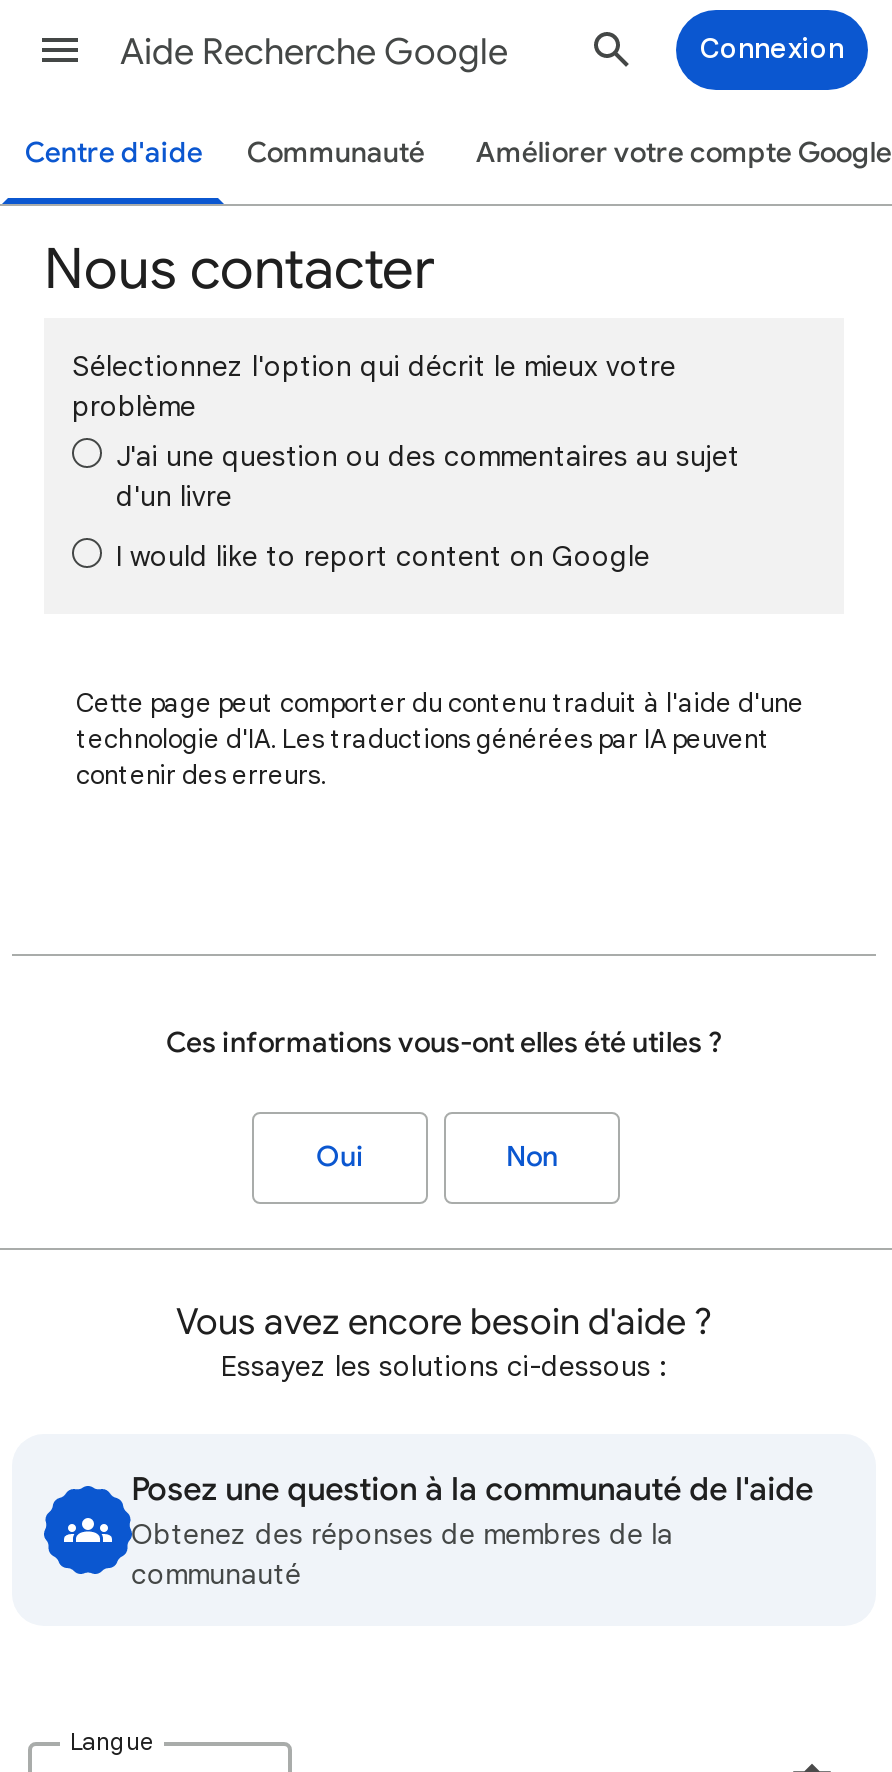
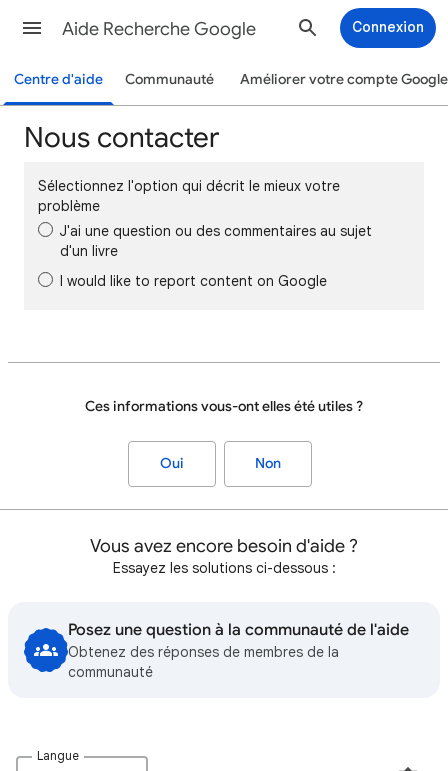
- Cette page peut comporter du contenu traduit à l'aide d'une
- technologie d'IA. Les traductions générées par IA peuvent
- contenir des erreurs.
